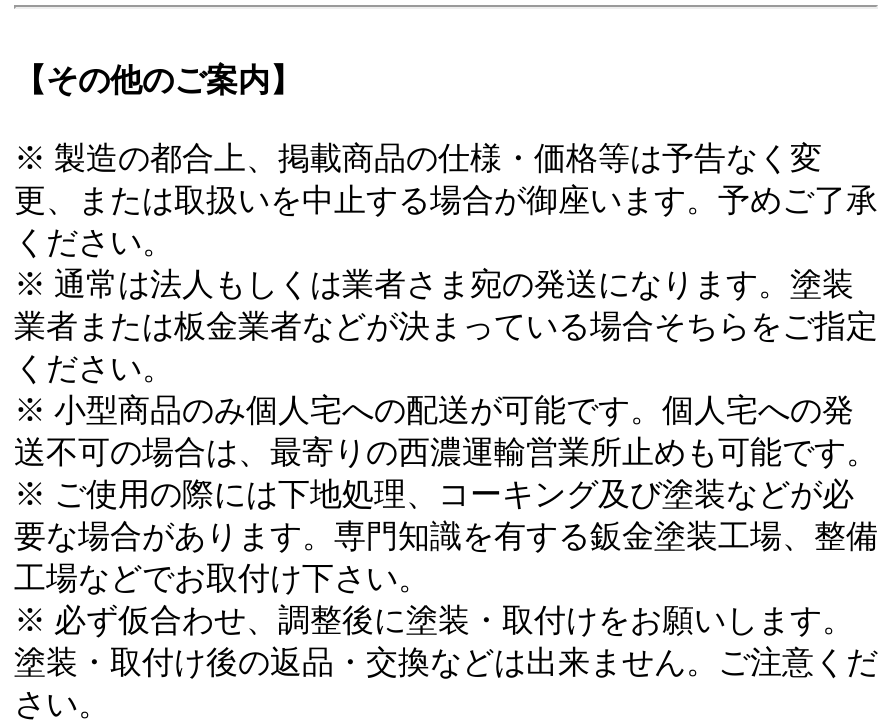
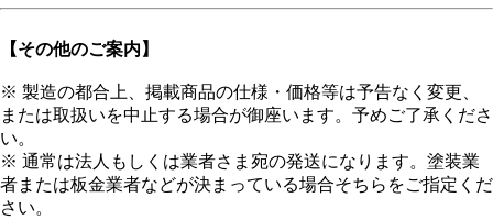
- ※ 製造の都合上、掲載商品の仕様・価格等は予告なく変
- 更、または取扱いを中止する場合が御座います。予めご了承
- ください。
- ※ 通常は法人もしくは業者さま宛の発送になります。塗装
- 業者または板金業者などが決まっている場合そちらをご指定
- ください。
- ※ 小型商品のみ個人宅への配送が可能です。個人宅への発
- 送不可の場合は、最寄りの西濃運輸営業所止めも可能です。
- ※ ご使用の際には下地処理、コーキング及び塗装などが必
- 要な場合があります。専門知識を有する鈑金塗装工場、整備
- 工場などでお取付け下さい。
- ※ 必ず仮合わせ、調整後に塗装・取付けをお願いします。
- 塗装・取付け後の返品・交換などは出来ません。ご注意くだ
+ ※ 製造の都合上、掲載商品の仕様・価格等は予告なく変更、
+ または取扱いを中止する場合が御座います。予めご了承くださ
+ い。
+ ※ 通常は法人もしくは業者さま宛の発送になります。塗装業
+ 者または板金業者などが決まっている場合そちらをご指定くだ
